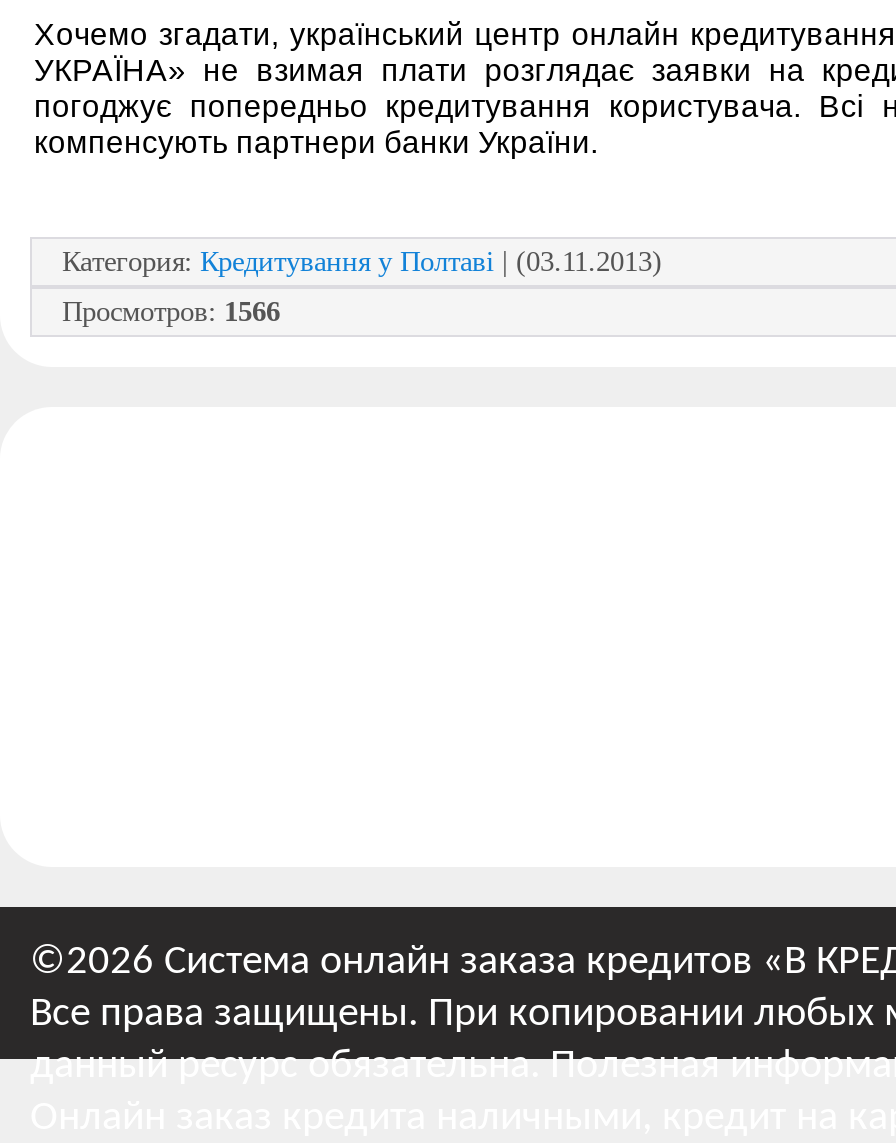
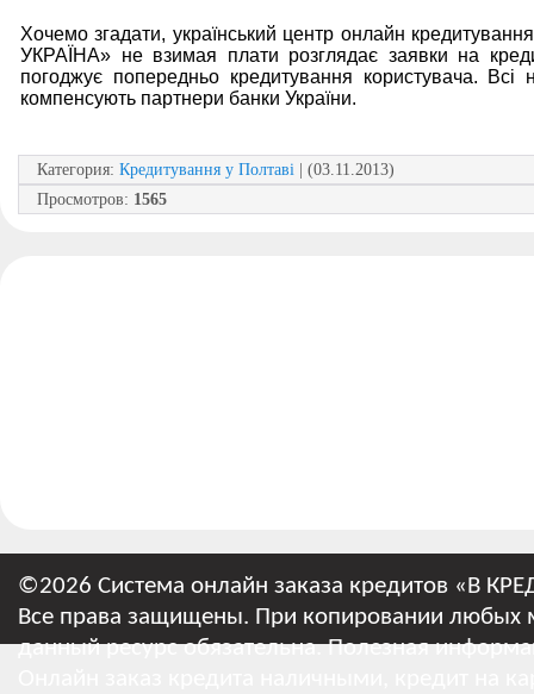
- Просмотров: 1566
+ Просмотров: 1565
